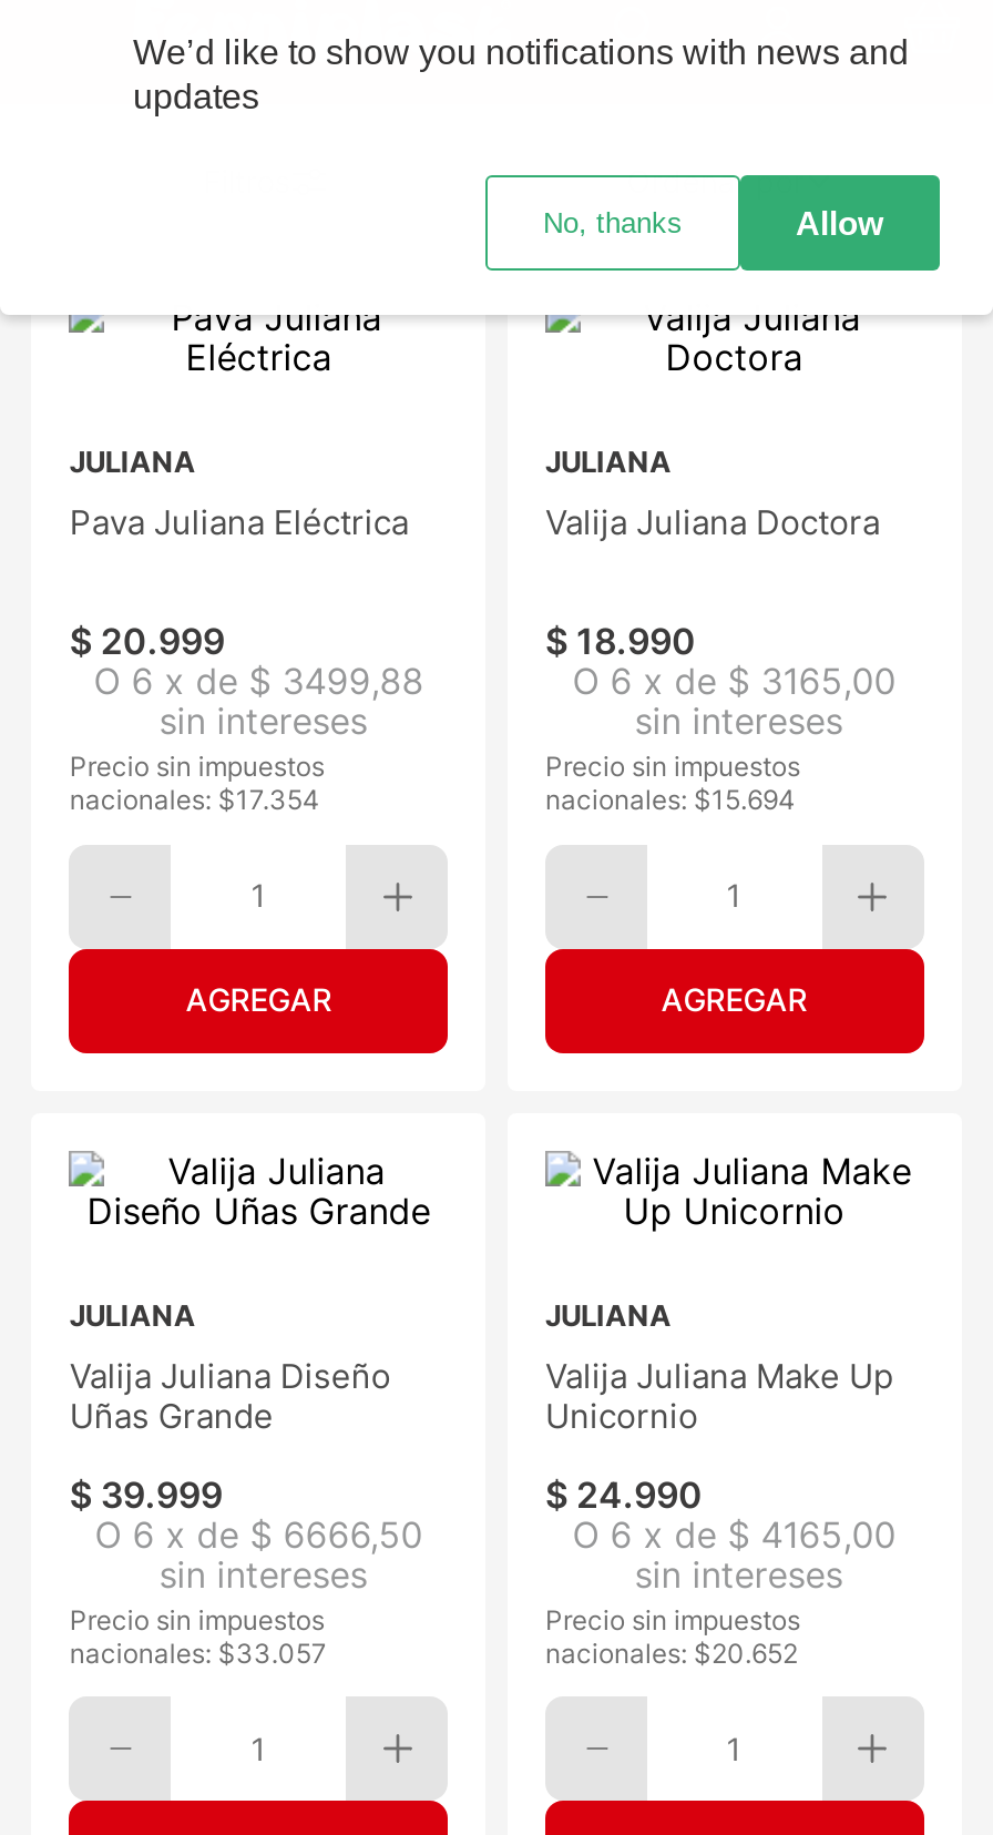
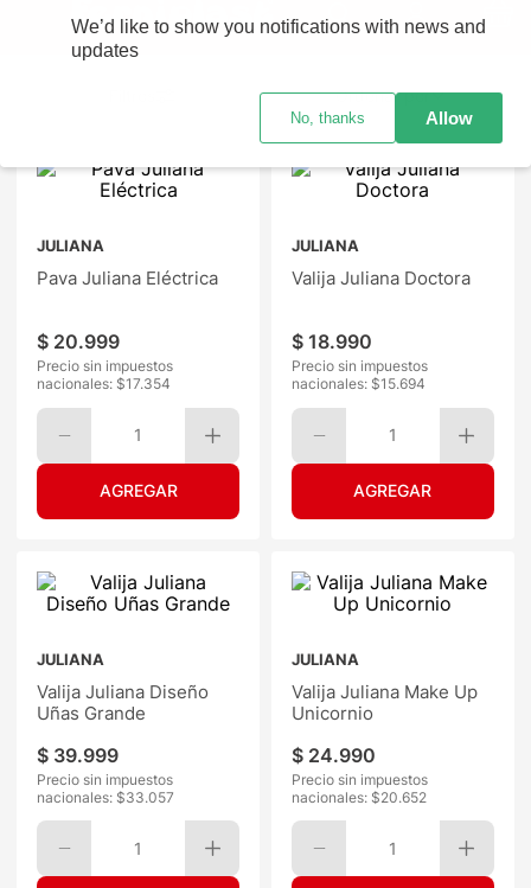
- O 6 x de $ 3499,88
- sin intereses

- O 6 x de $ 3165,00
- sin intereses

- O 6 x de $ 6666,50
- sin intereses

- O 6 x de $ 4165,00
- sin intereses
